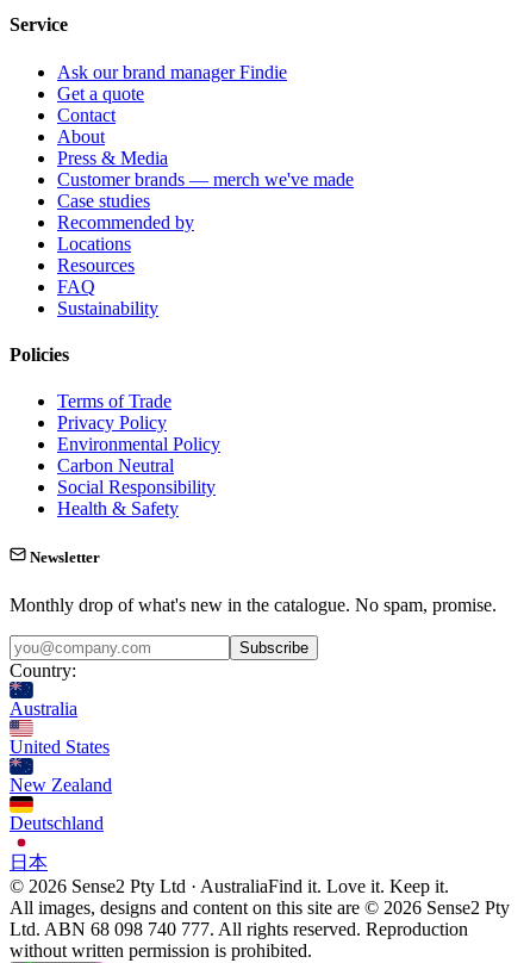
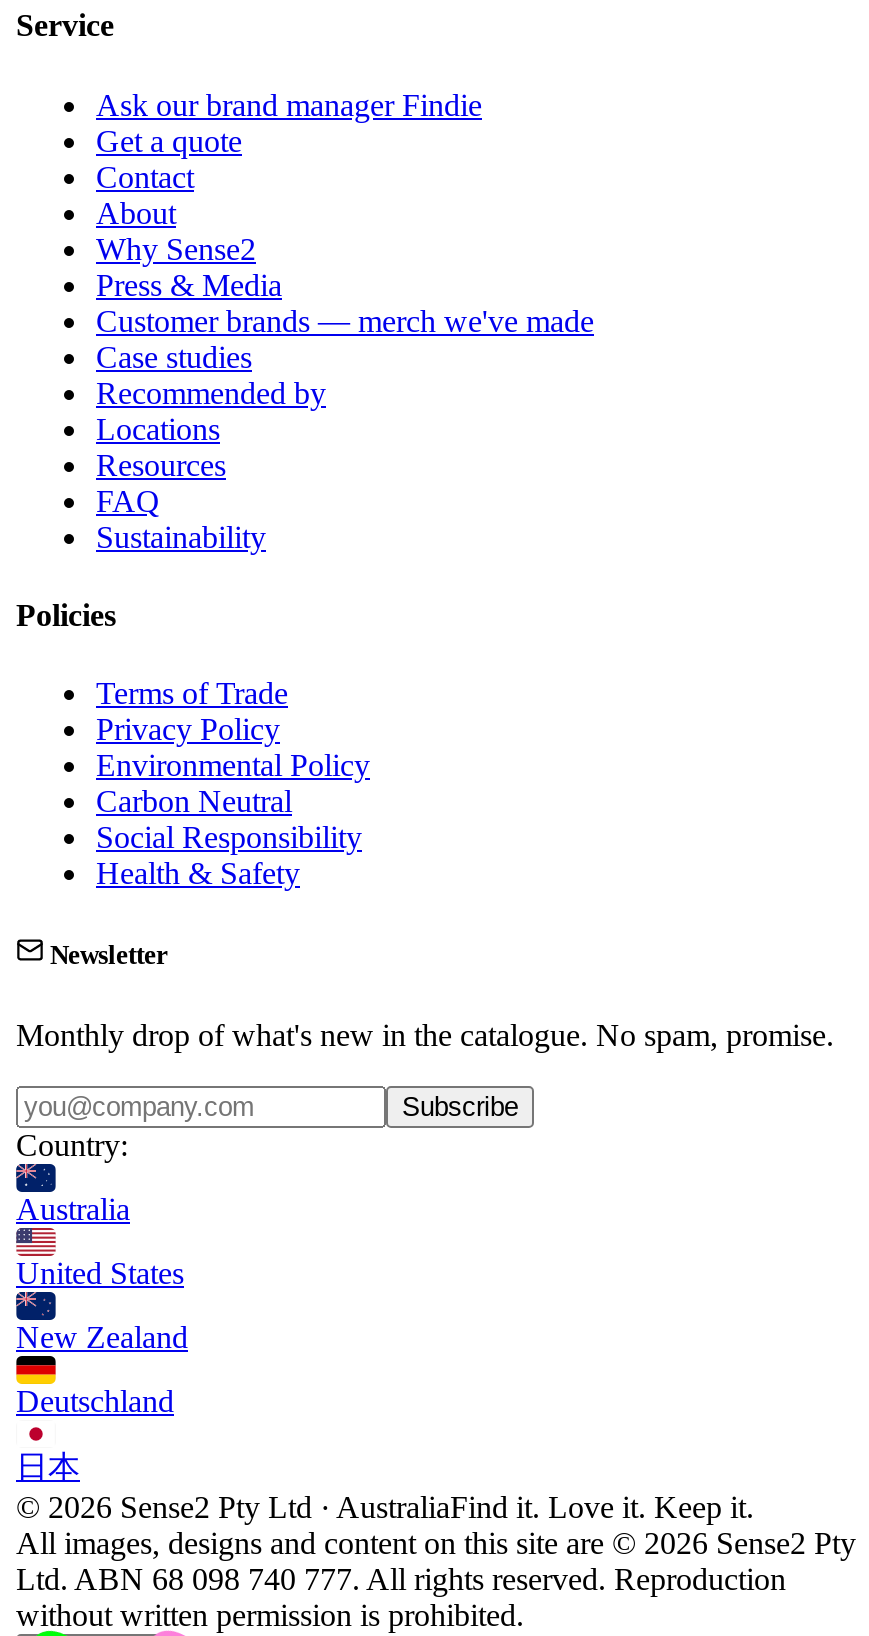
+ Why Sense2
